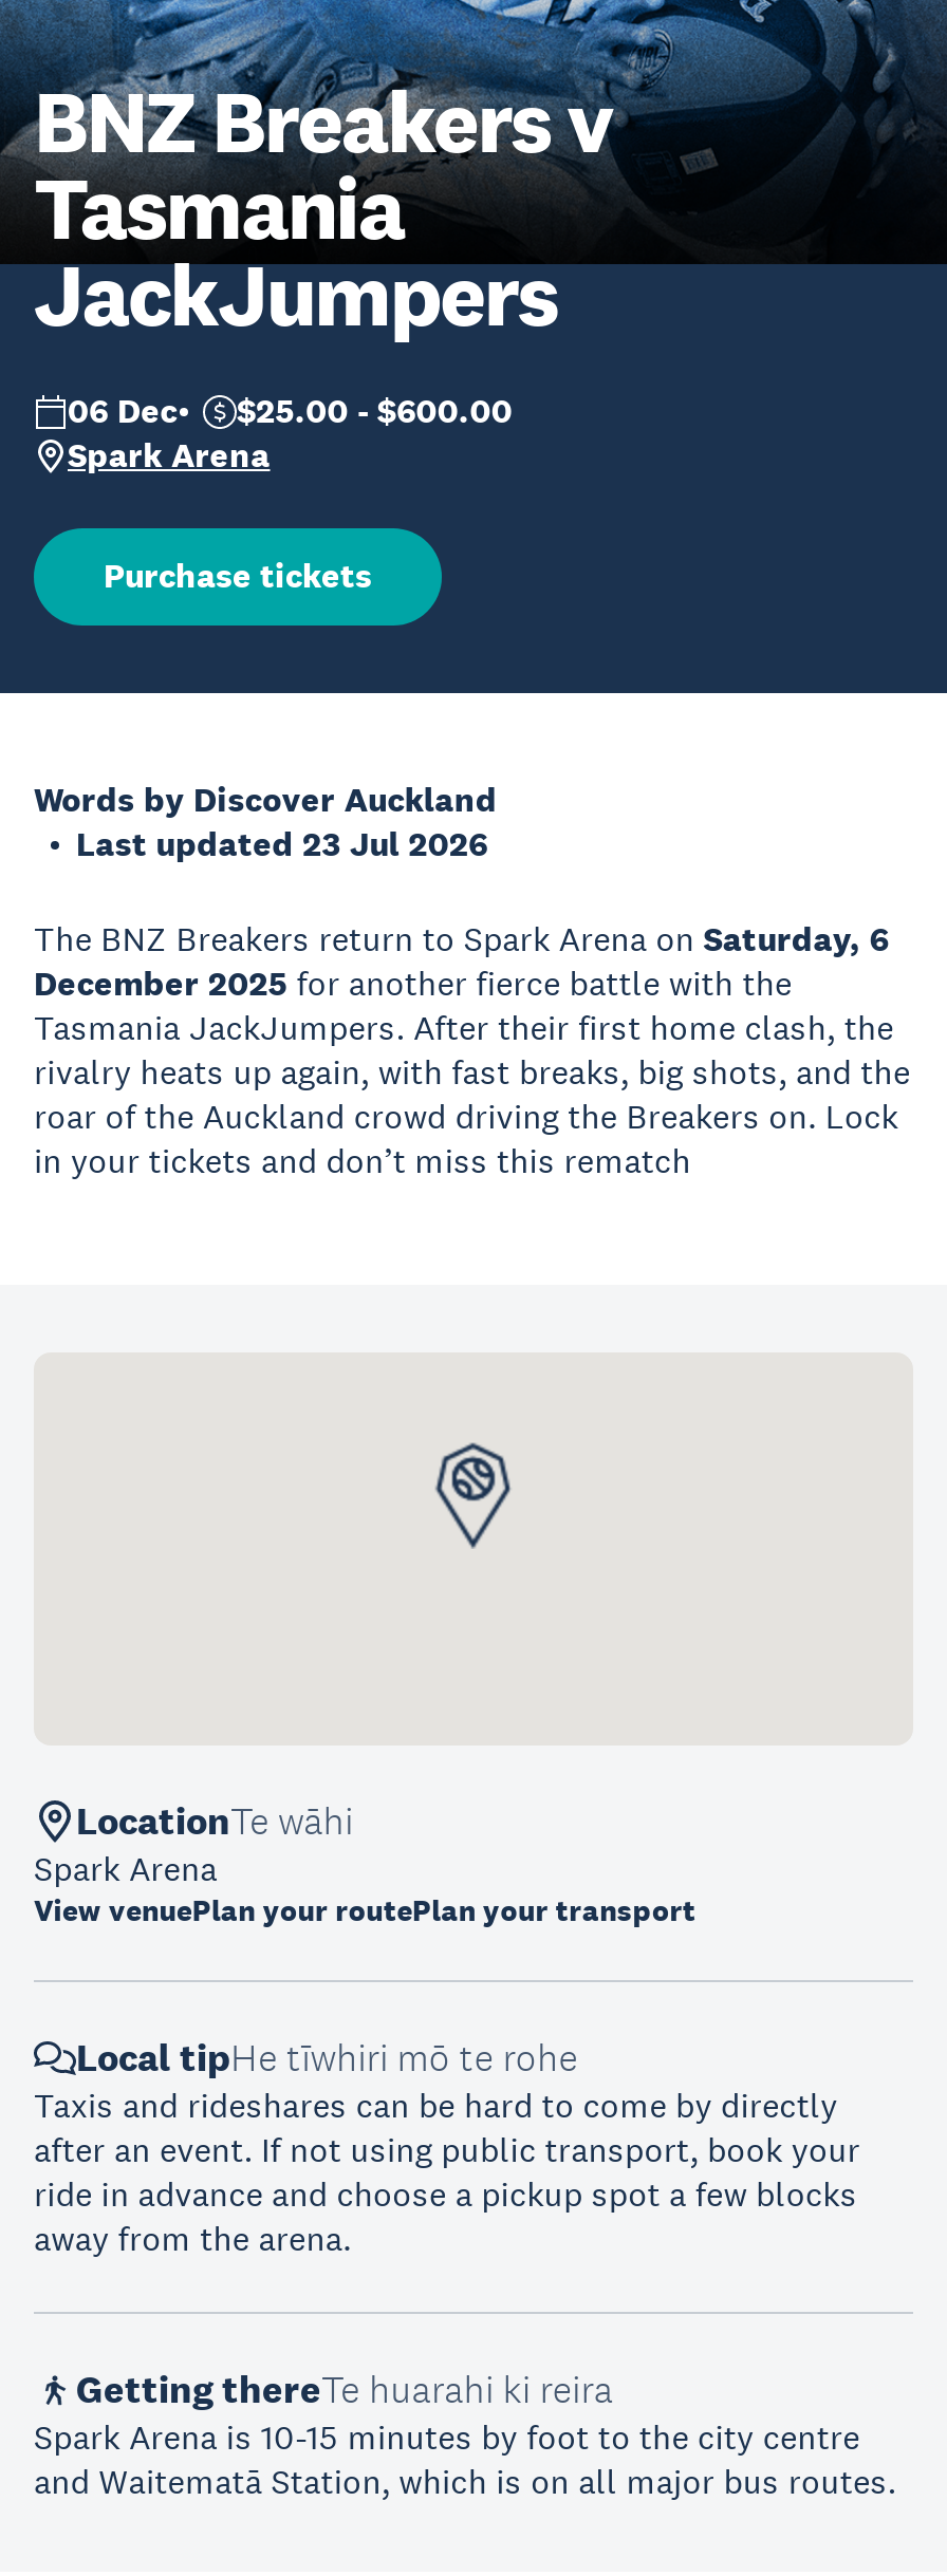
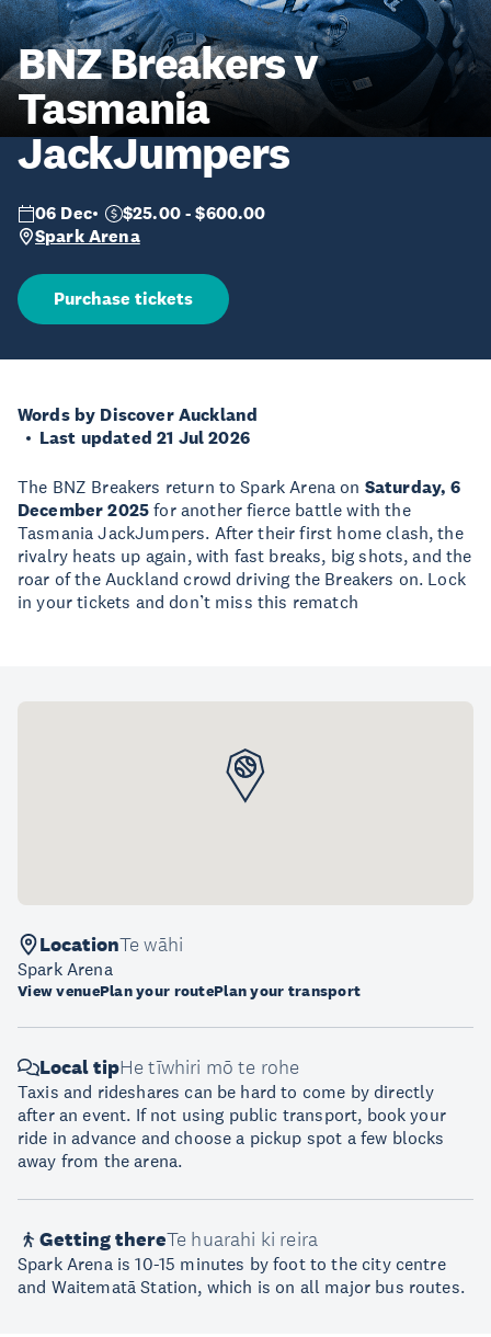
- Last updated 23 Jul 2026
+ Last updated 21 Jul 2026
